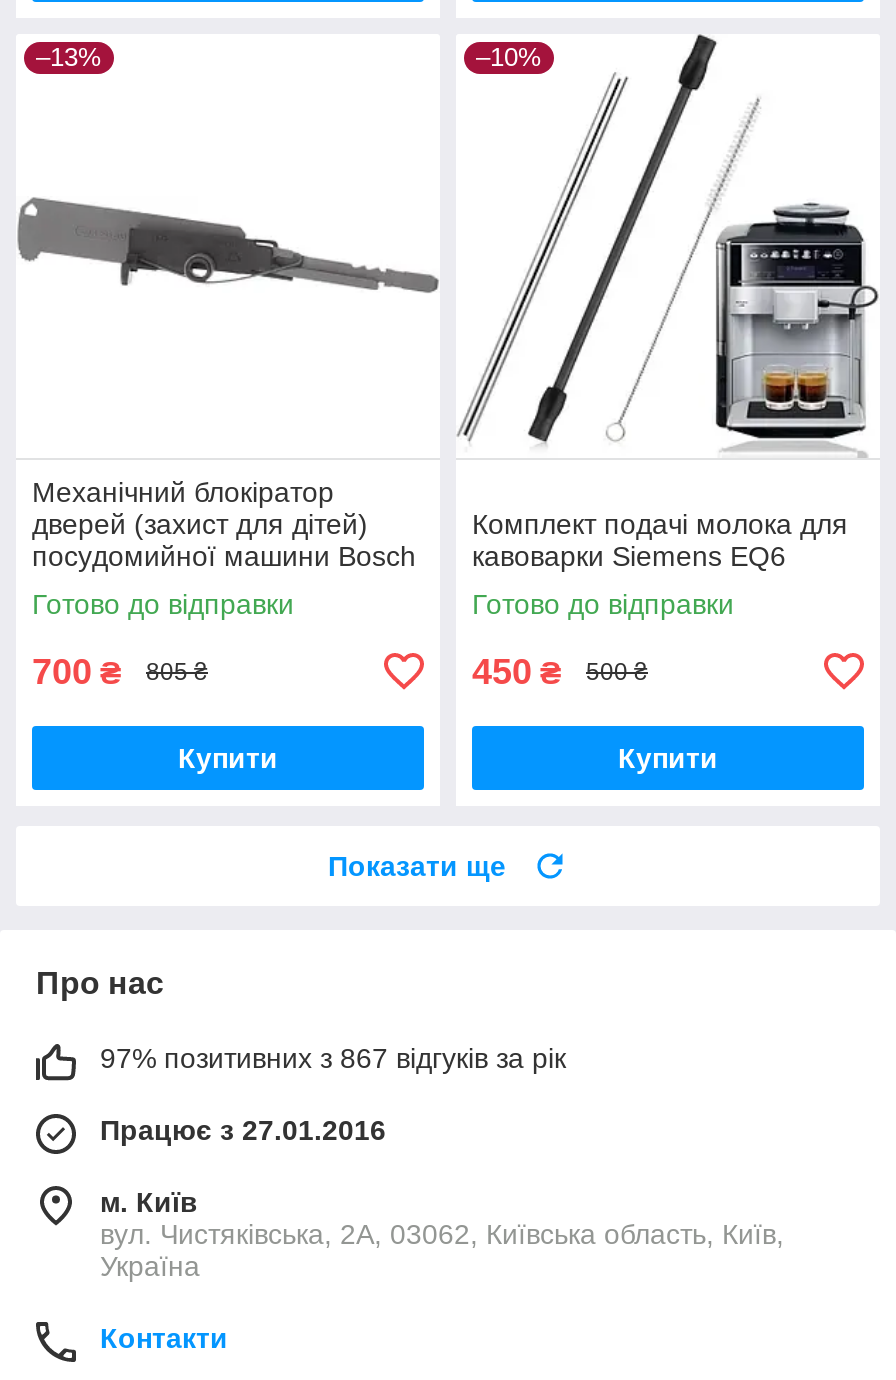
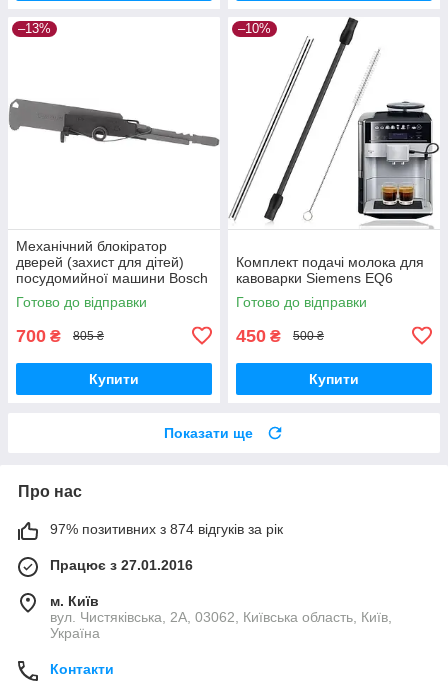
- 97% позитивних з 867 відгуків за рік
+ 97% позитивних з 874 відгуків за рік
